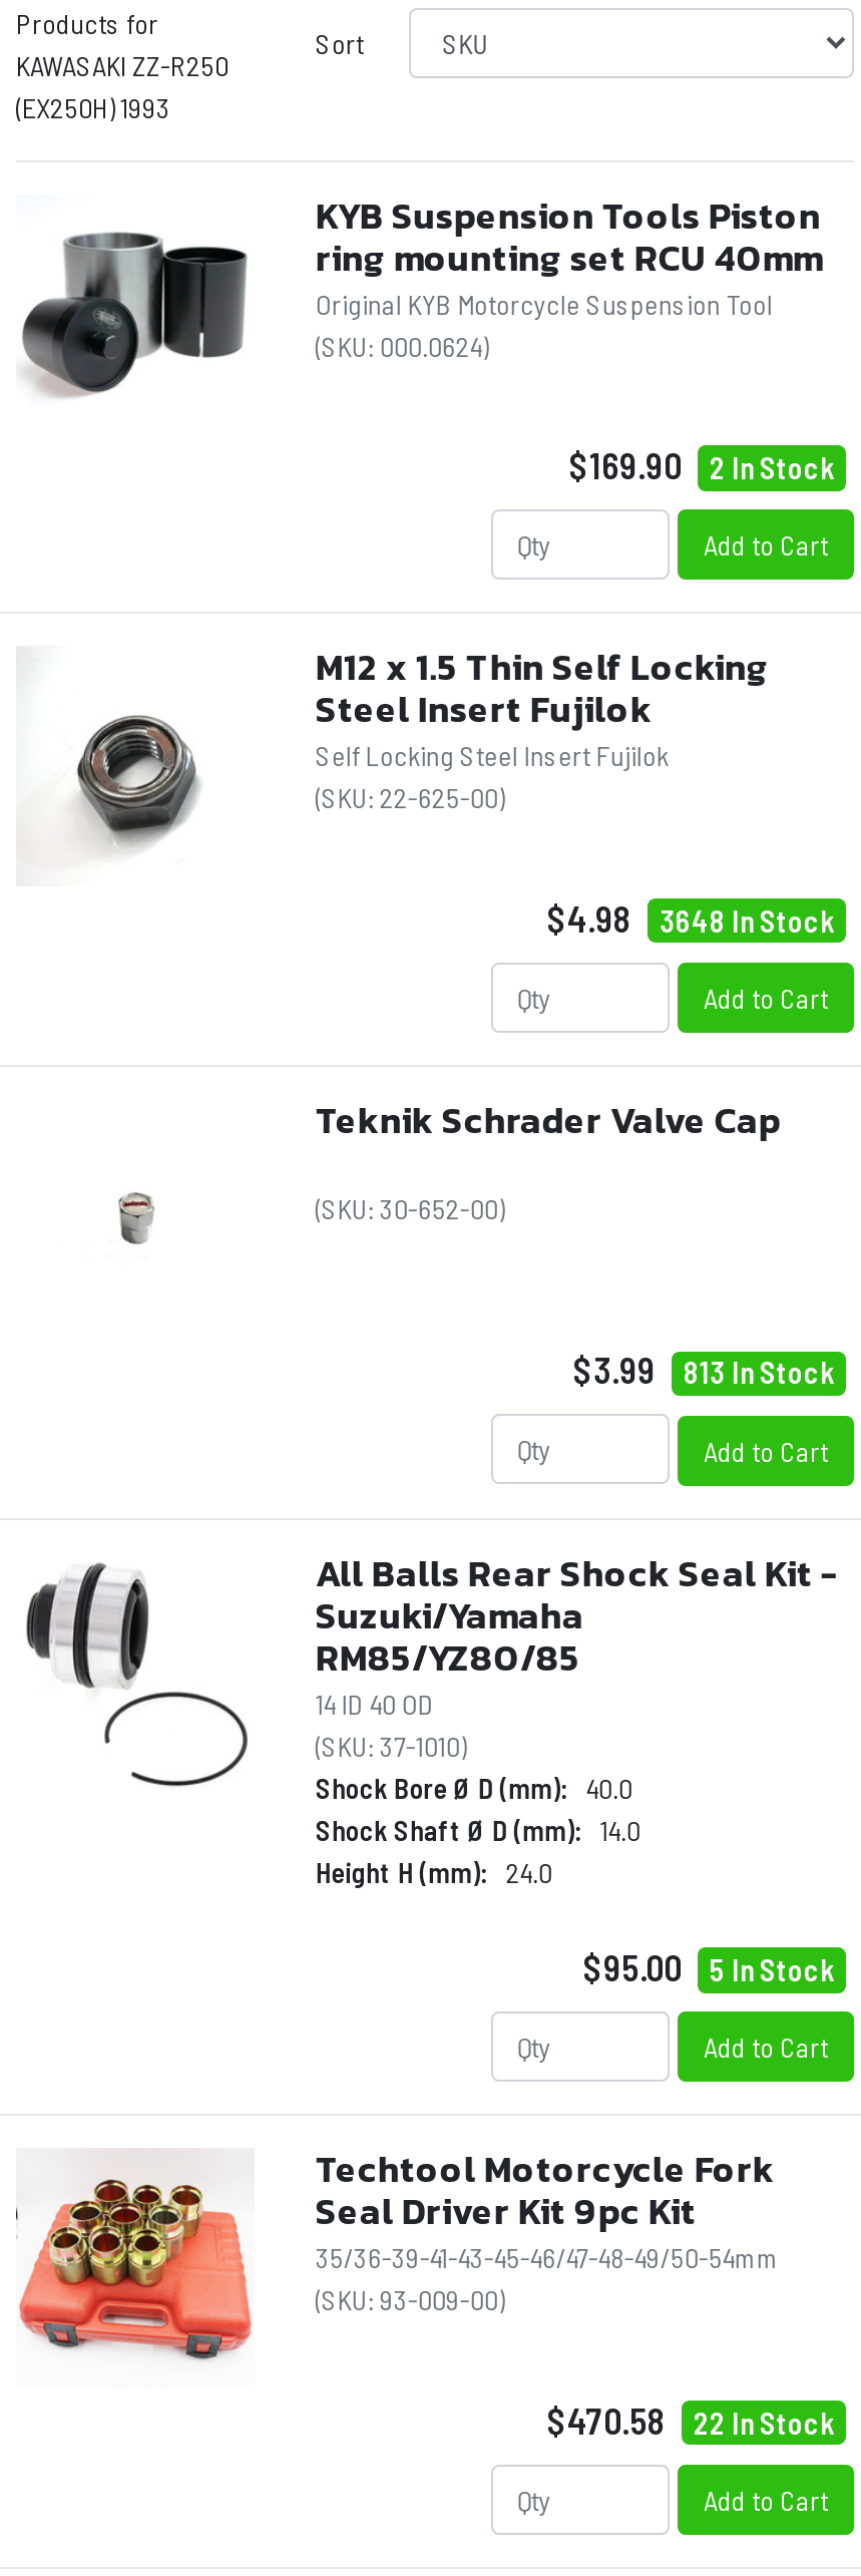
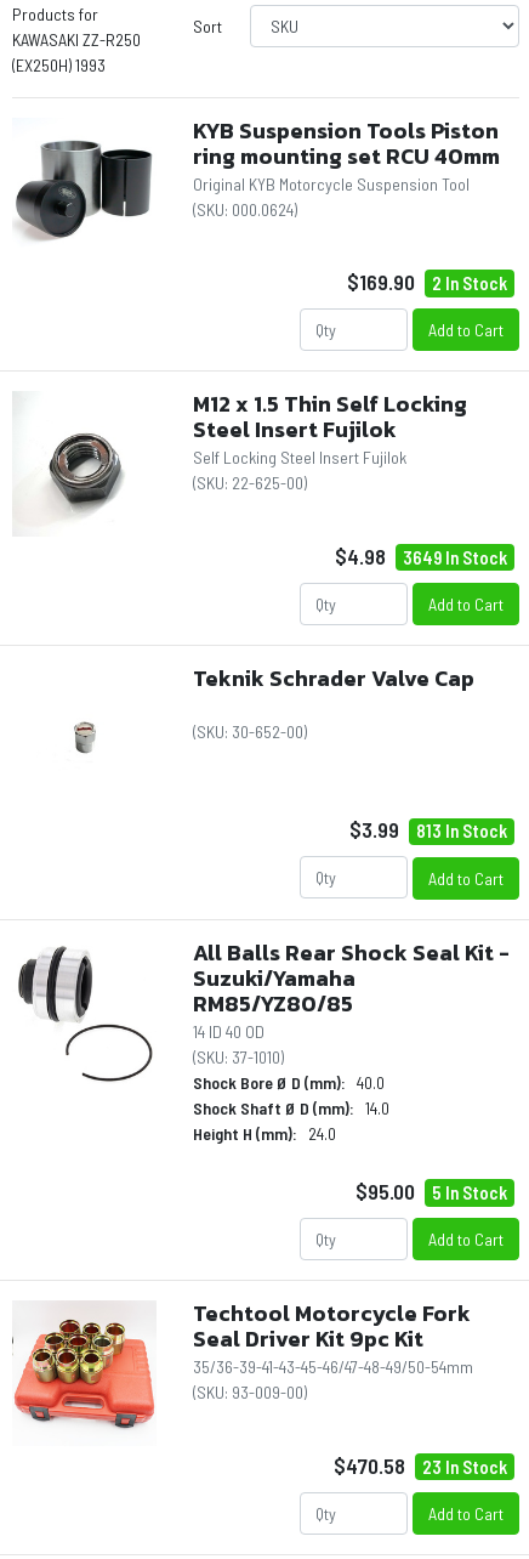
- $4.98 3648 In Stock
+ $4.98 3649 In Stock

- $470.58 22 In Stock
+ $470.58 23 In Stock
